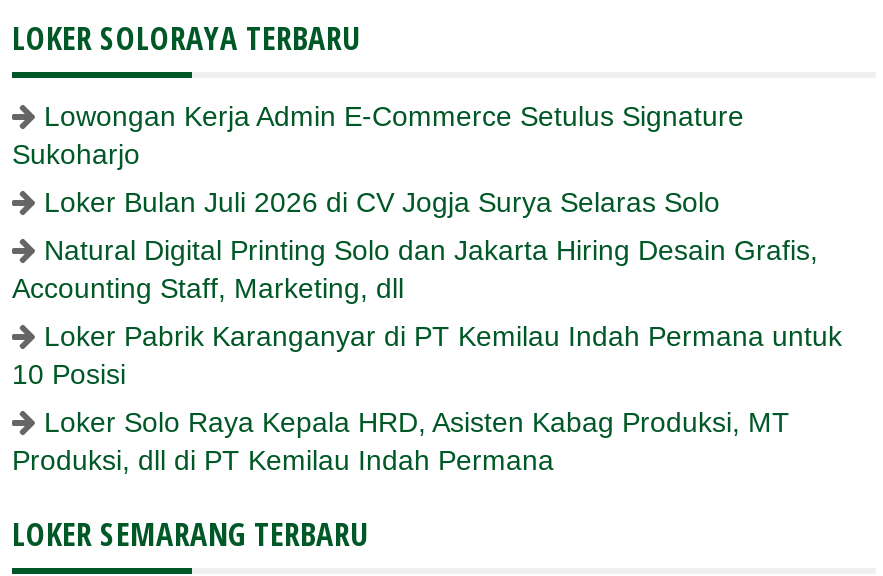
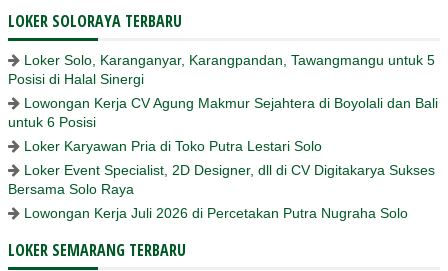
- Lowongan Kerja Admin E-Commerce Setulus Signature
- Sukoharjo
+ Loker Solo, Karanganyar, Karangpandan, Tawangmangu untuk 5
+ Posisi di Halal Sinergi

- Loker Bulan Juli 2026 di CV Jogja Surya Selaras Solo
+ Lowongan Kerja CV Agung Makmur Sejahtera di Boyolali dan Bali
+ untuk 6 Posisi

- Natural Digital Printing Solo dan Jakarta Hiring Desain Grafis,
- Accounting Staff, Marketing, dll
+ Loker Karyawan Pria di Toko Putra Lestari Solo

- Loker Pabrik Karanganyar di PT Kemilau Indah Permana untuk
- 10 Posisi
+ Loker Event Specialist, 2D Designer, dll di CV Digitakarya Sukses
+ Bersama Solo Raya

- Loker Solo Raya Kepala HRD, Asisten Kabag Produksi, MT
- Produksi, dll di PT Kemilau Indah Permana
+ Lowongan Kerja Juli 2026 di Percetakan Putra Nugraha Solo
